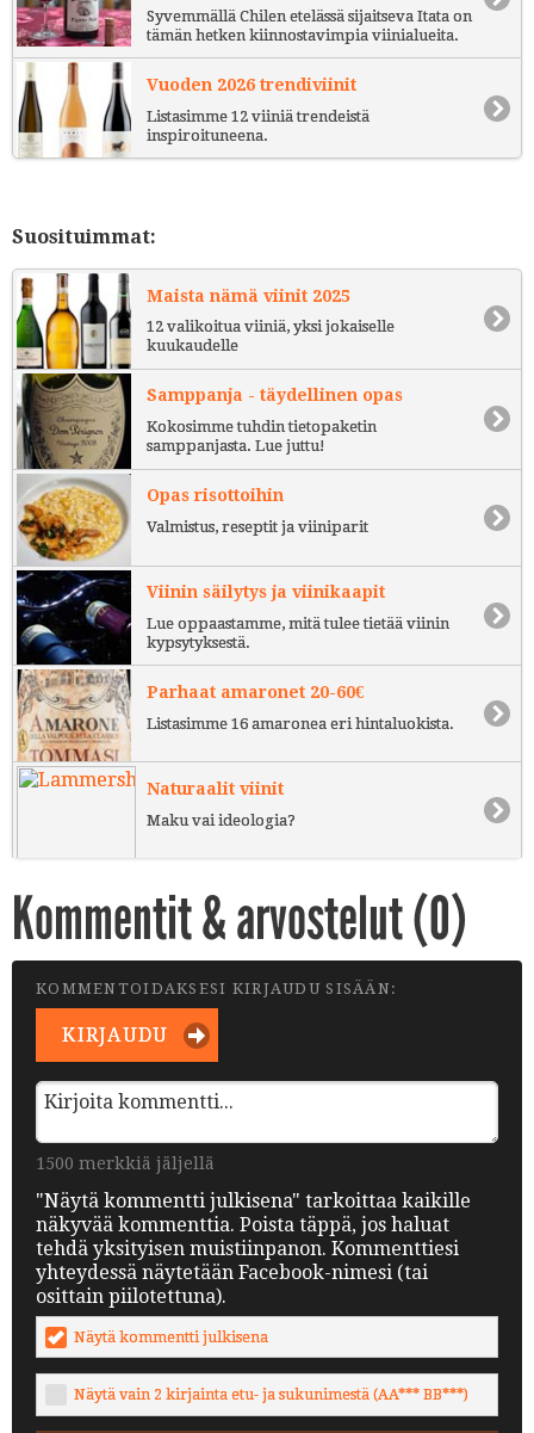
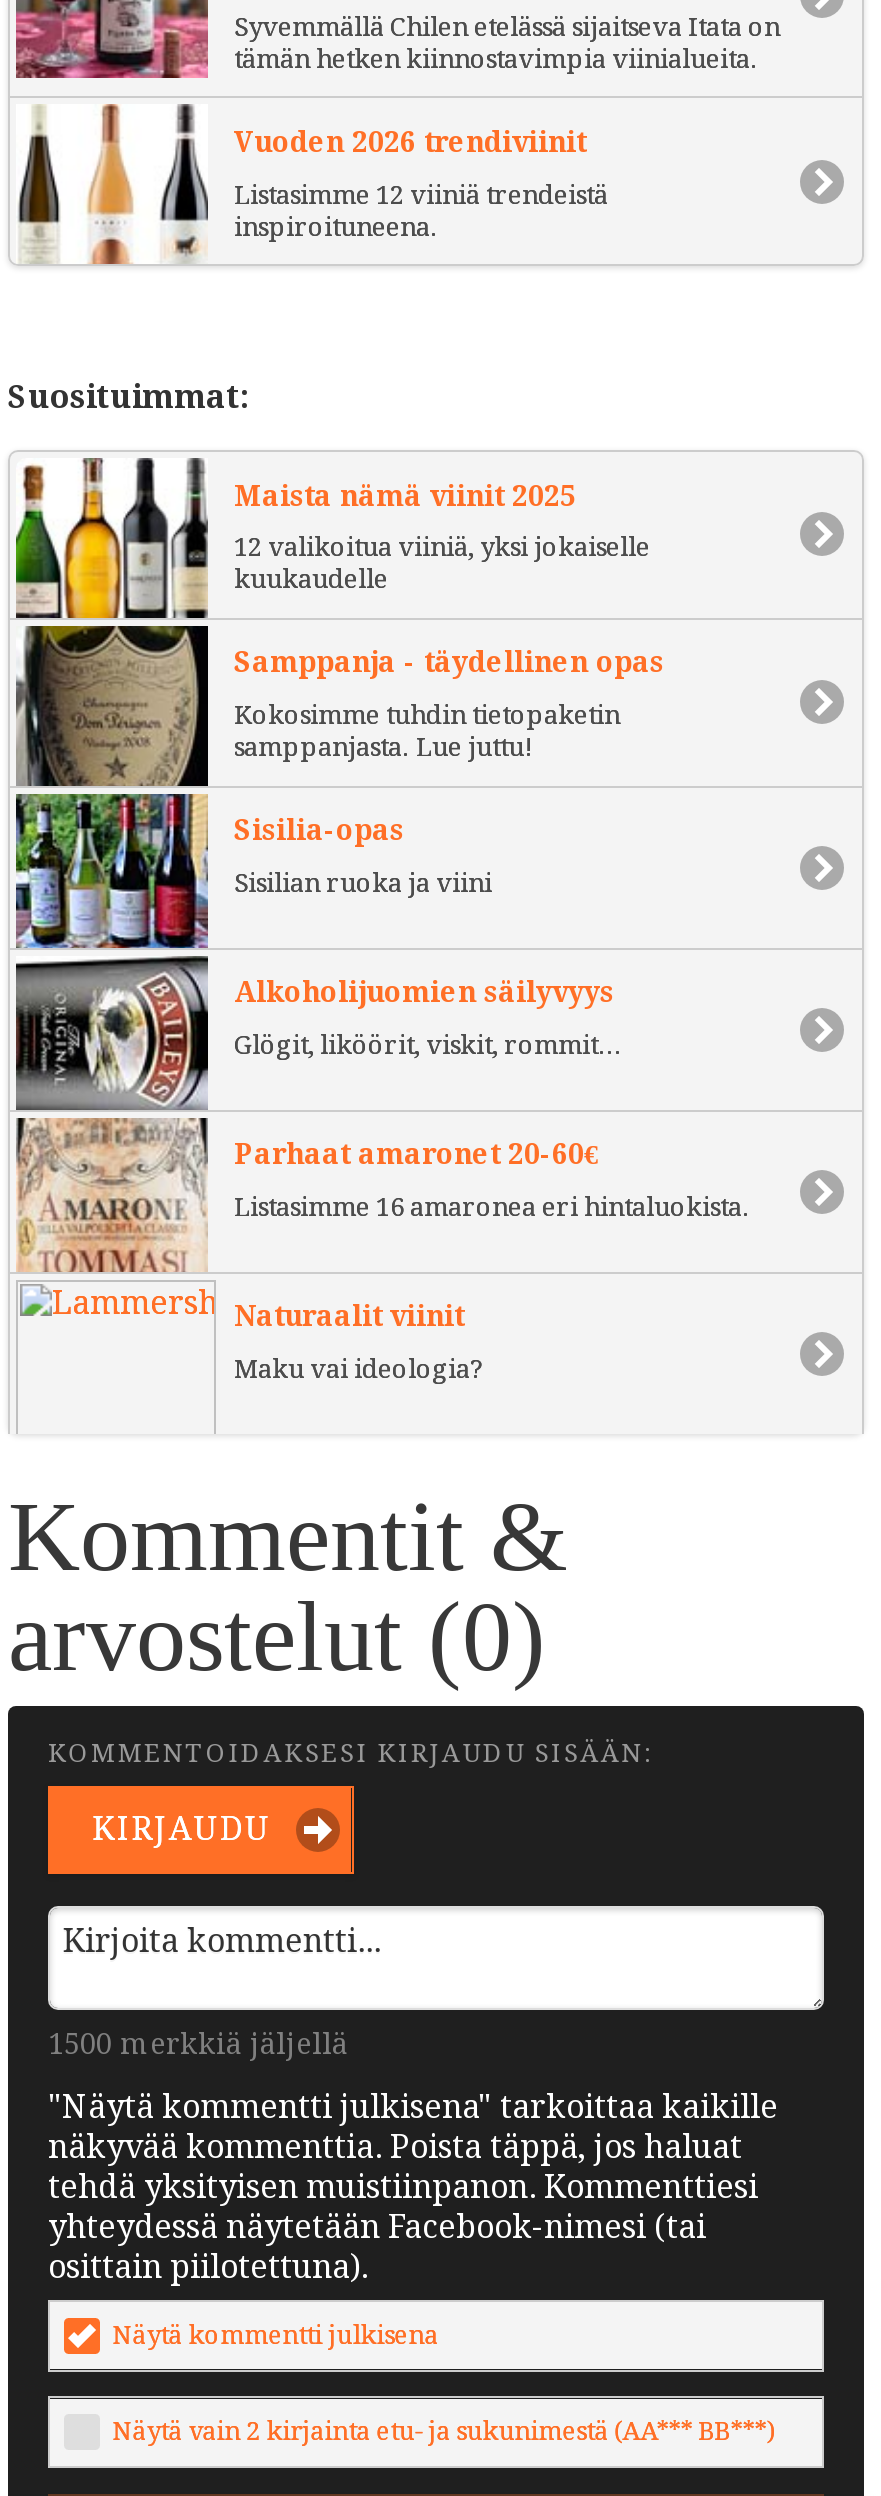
- [image]
- Opas risottoihin
+ [image]
+ Sisilia-opas

- Valmistus, reseptit ja viiniparit
+ Sisilian ruoka ja viini

- Viinin säilytys ja viinikaapit
+ Alkoholijuomien säilyvyys

- Lue oppaastamme, mitä tulee tietää viinin
- kypsytyksestä.
+ Glögit, liköörit, viskit, rommit...
